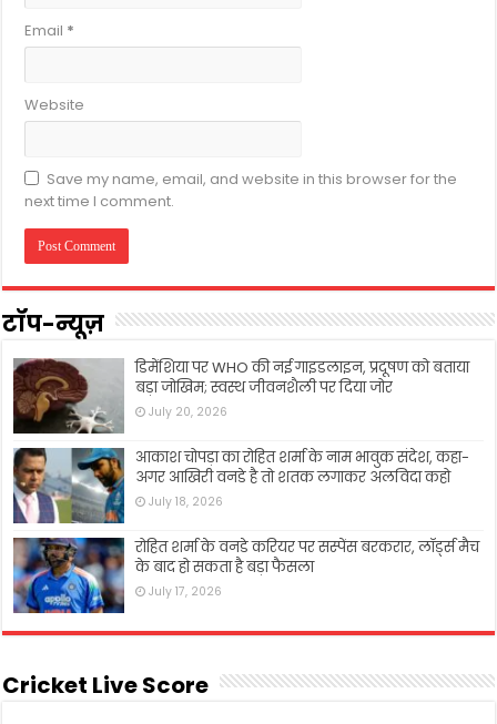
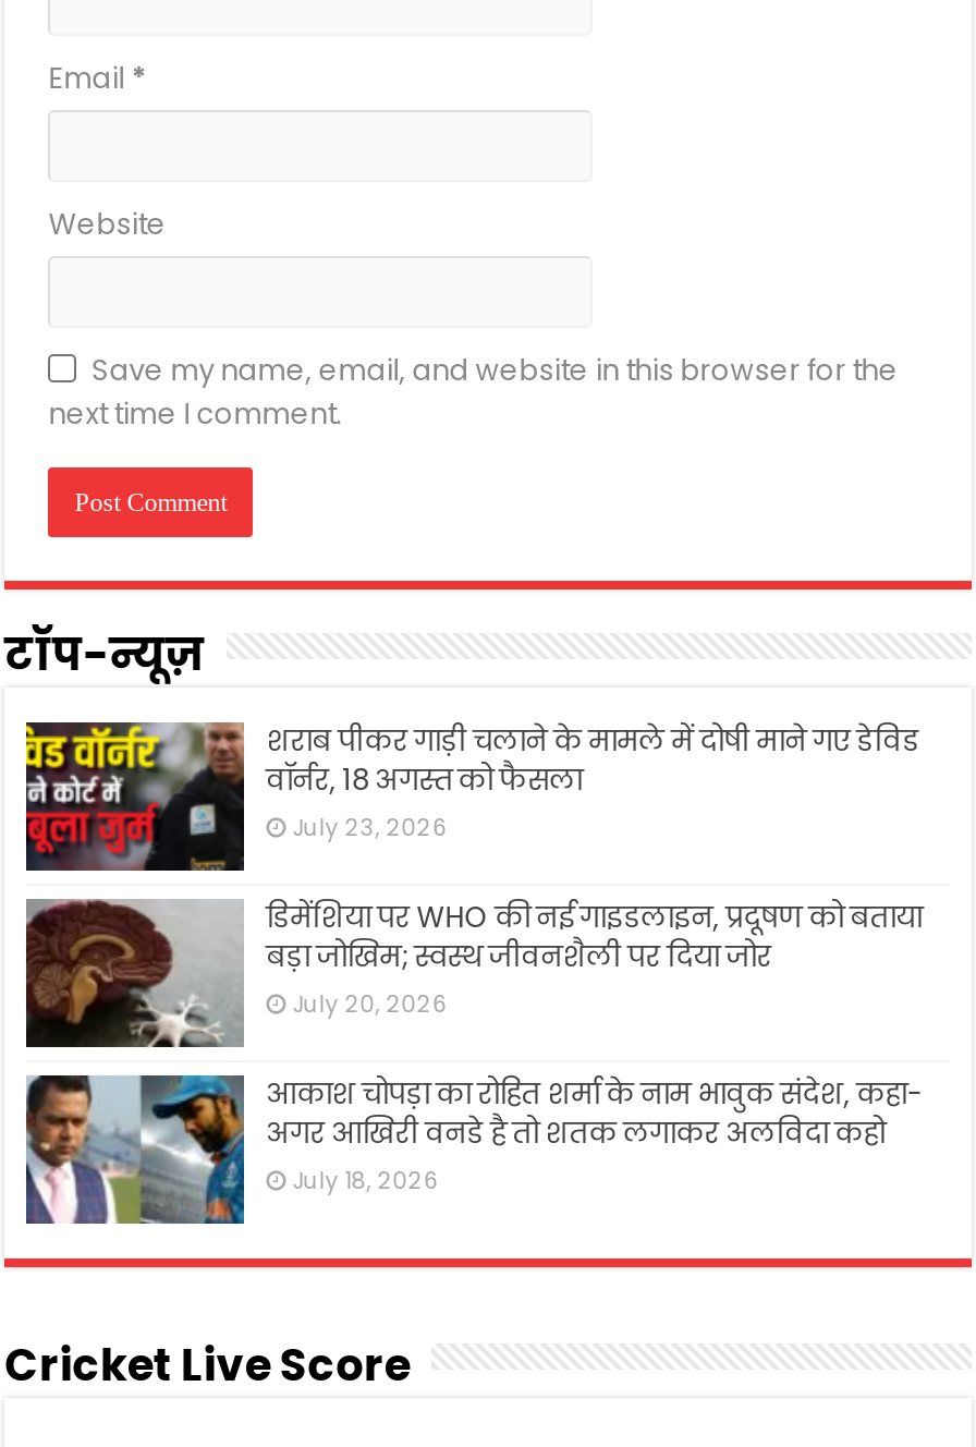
+ [image]
+ शराब पीकर गाड़ी चलाने के मामले में दोषी माने गए डेविड
+ वॉर्नर, 18 अगस्त को फैसला
+ July 23, 2026

moved down: [image] | डिमेंशिया पर WHO की नई गाइडलाइन, प्रदूषण को बताया | बड़ा जोखिम; स्वस्थ जीवनशैली पर दिया जोर | July 20, 2026 | आकाश चोपड़ा का रोहित शर्मा के नाम भावुक संदेश, कहा- | अगर आखिरी वनडे है तो शतक लगाकर अलविदा कहो | July 18, 2026

- [image]
- रोहित शर्मा के वनडे करियर पर सस्पेंस बरकरार, लॉर्ड्स मैच
- के बाद हो सकता है बड़ा फैसला
- July 17, 2026
